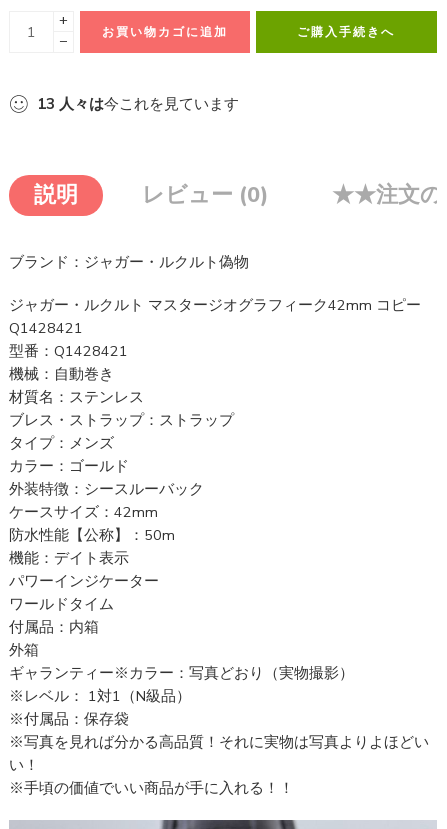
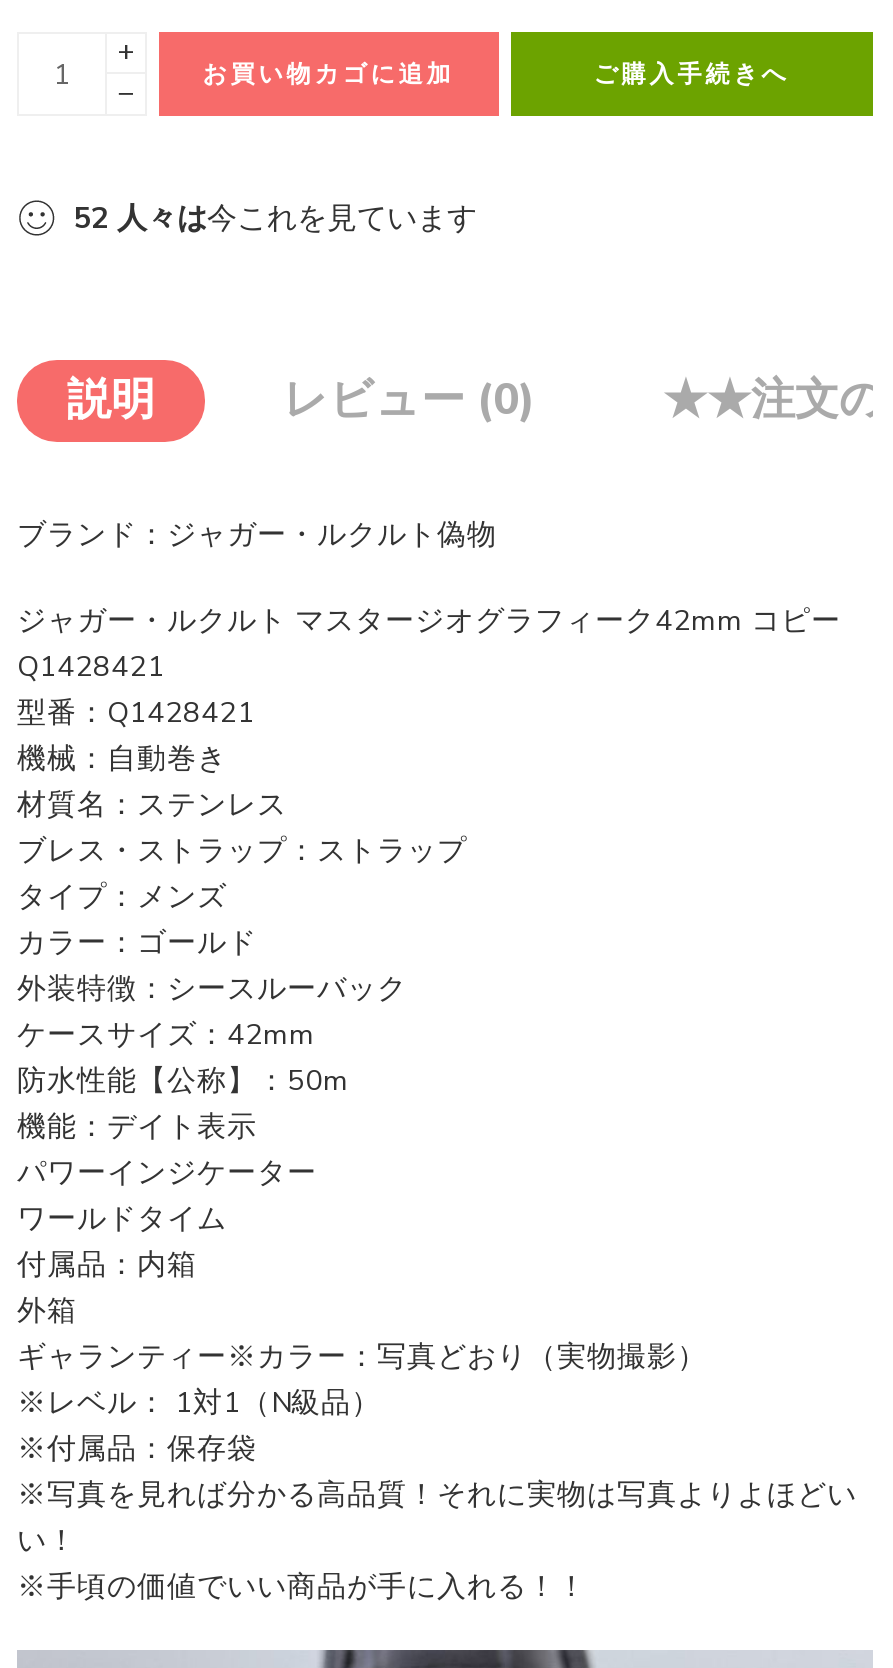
- 13 人々は今これを見ています
+ 52 人々は今これを見ています
